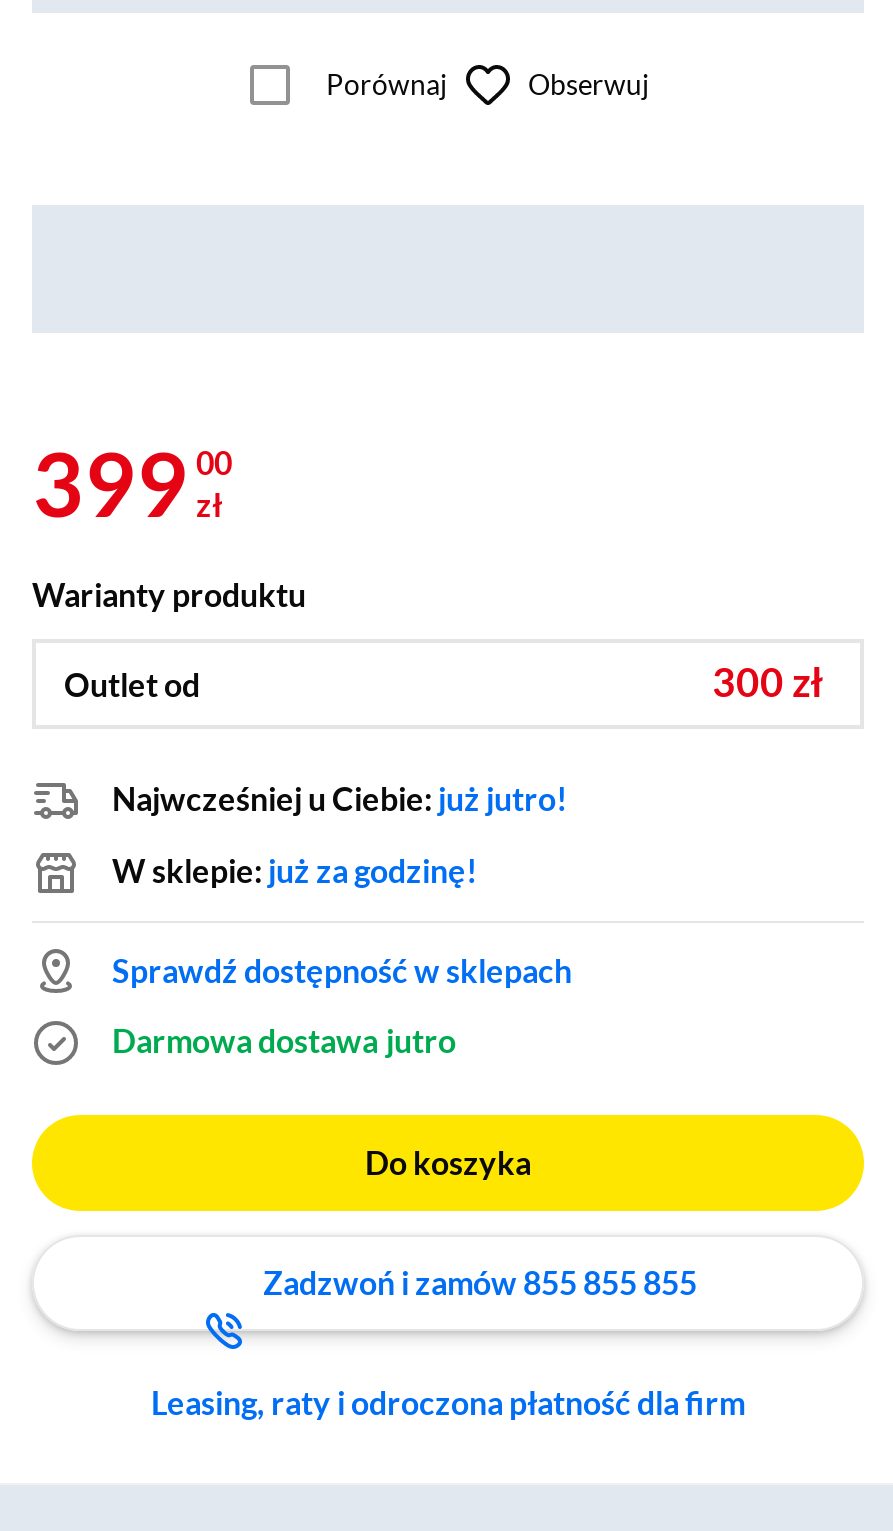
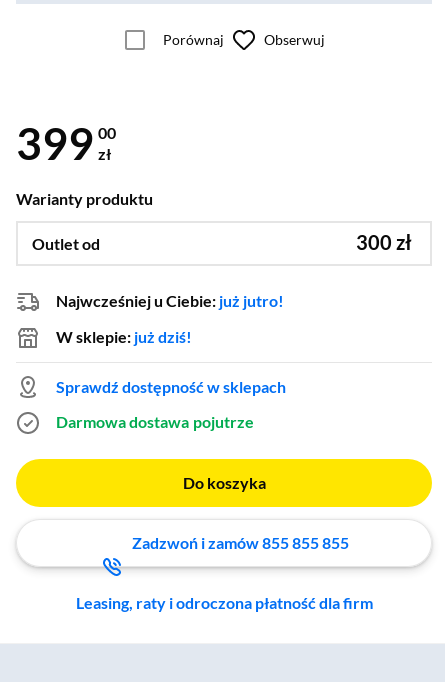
- W sklepie: już za godzinę!
+ W sklepie: już dziś!

- Darmowa dostawa jutro
+ Darmowa dostawa pojutrze
